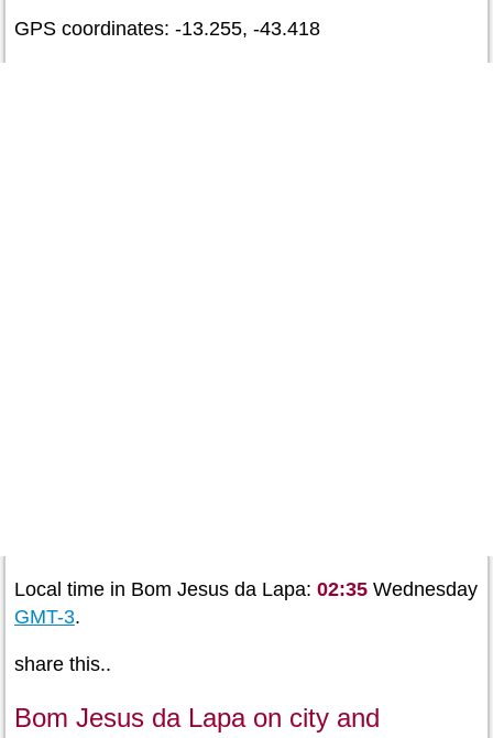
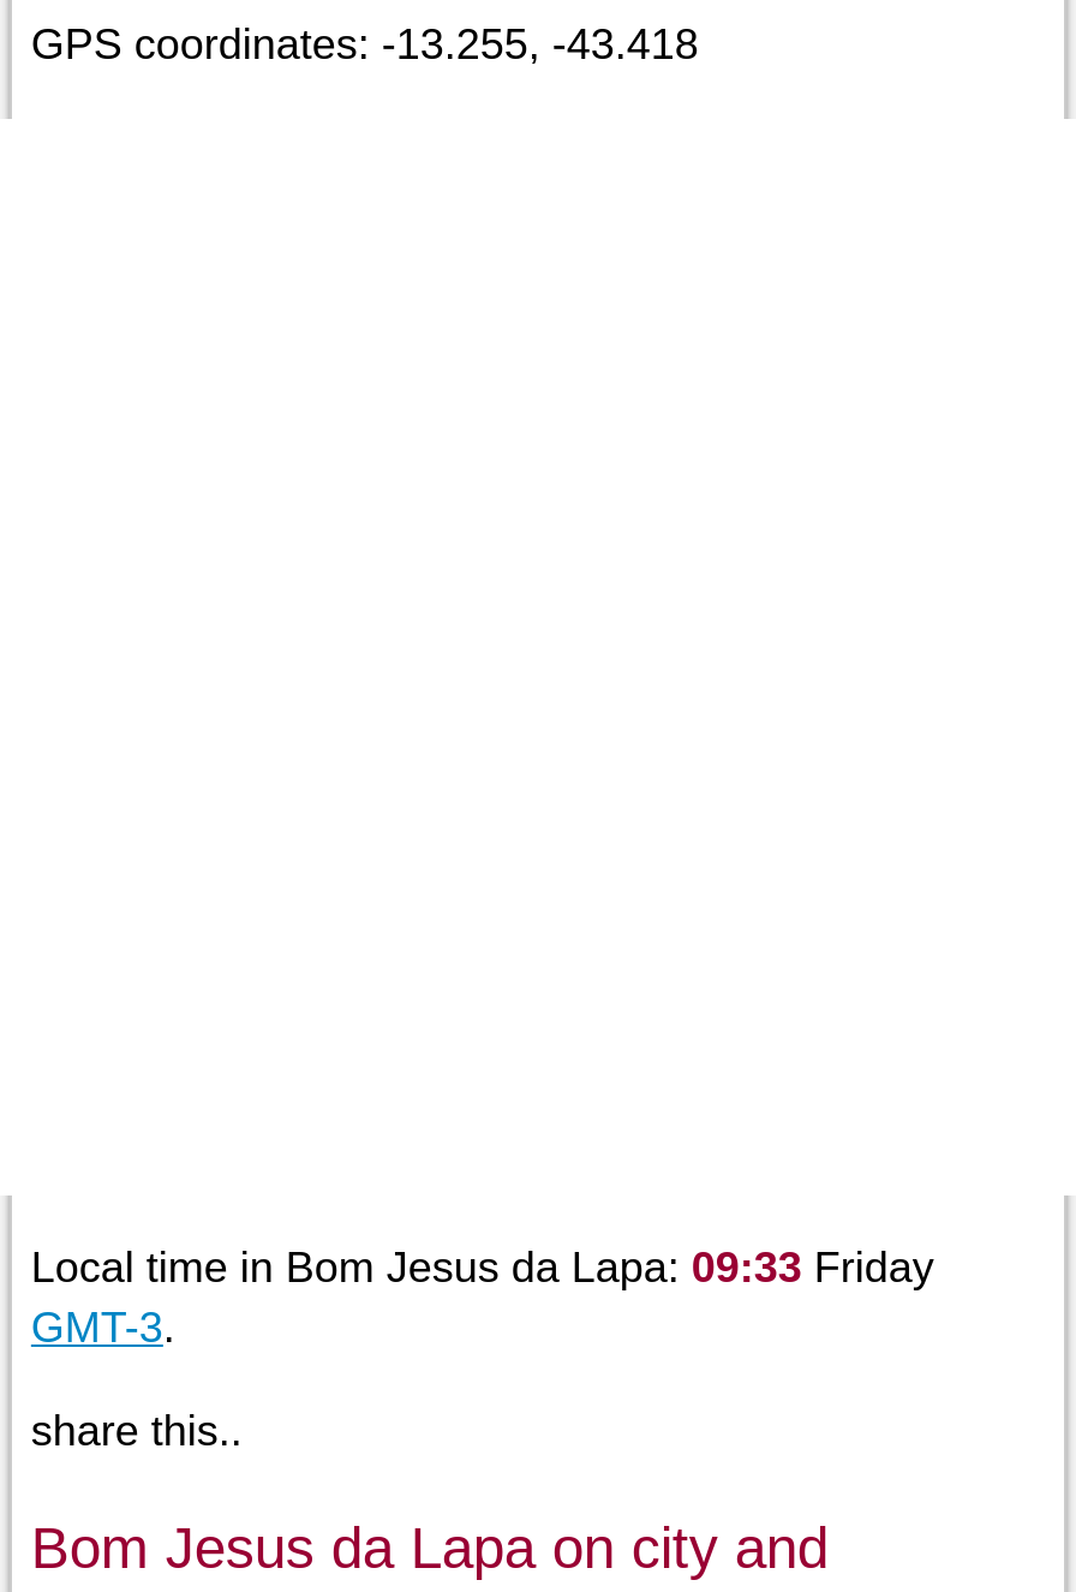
- Local time in Bom Jesus da Lapa: 02:35 Wednesday
+ Local time in Bom Jesus da Lapa: 09:33 Friday
